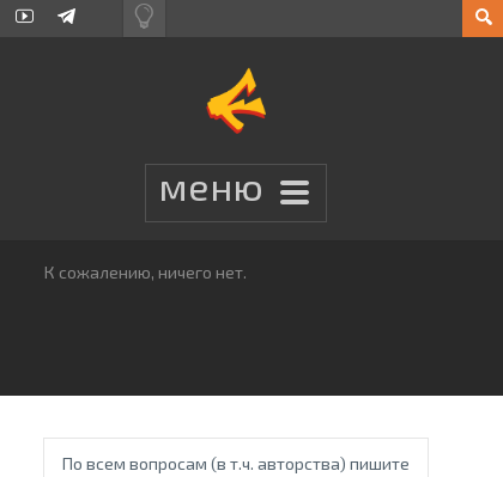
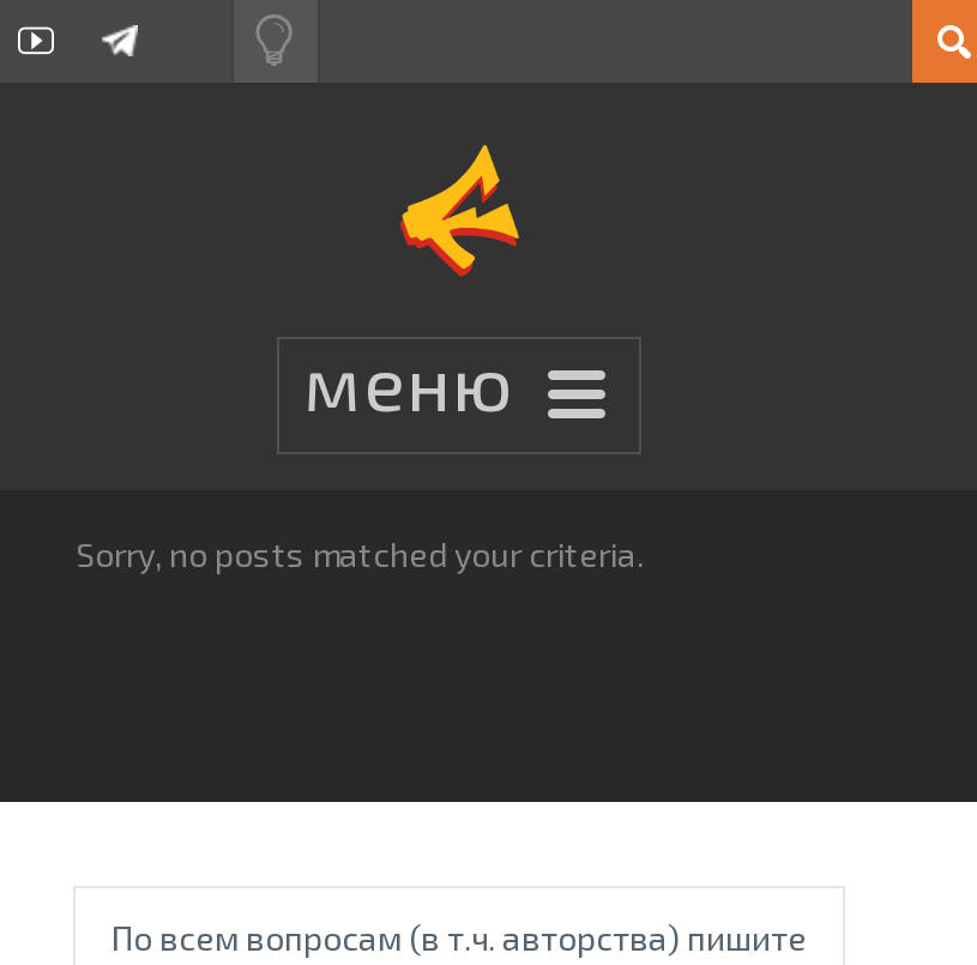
- К сожалению, ничего нет.
+ Sorry, no posts matched your criteria.
